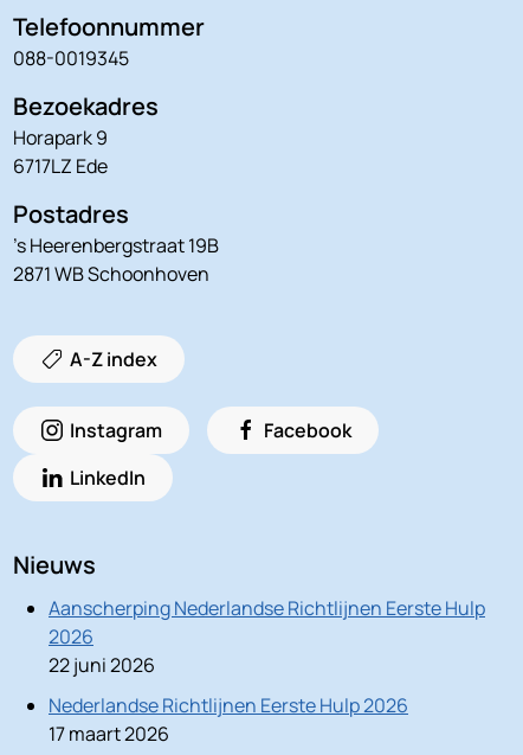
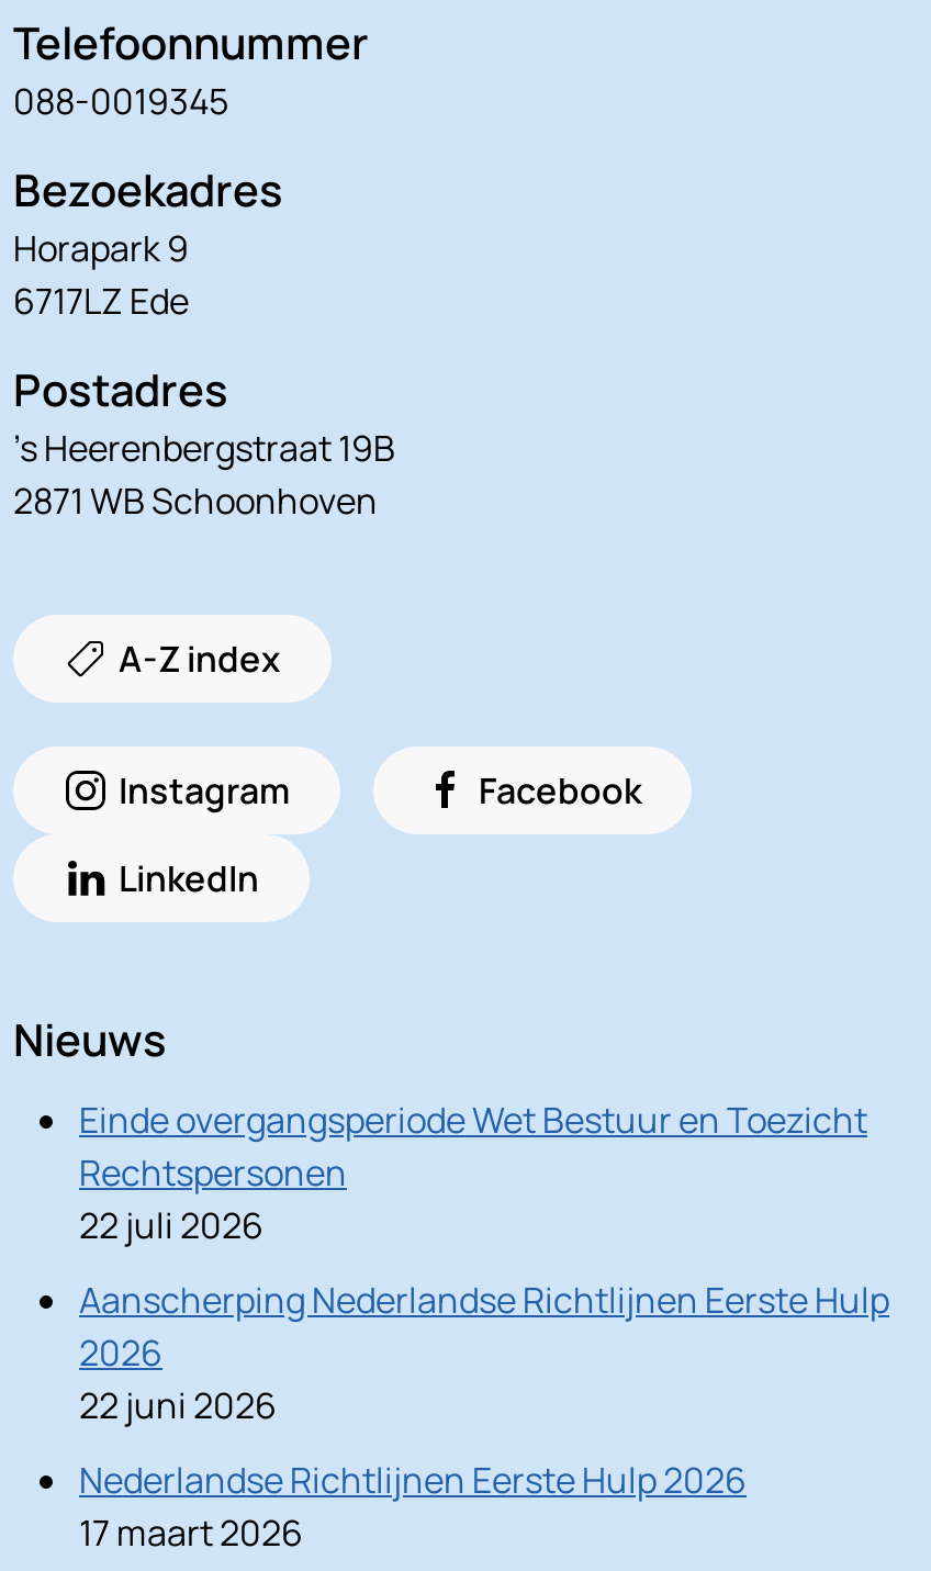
+ Einde overgangsperiode Wet Bestuur en Toezicht
+ Rechtspersonen
+ 22 juli 2026
